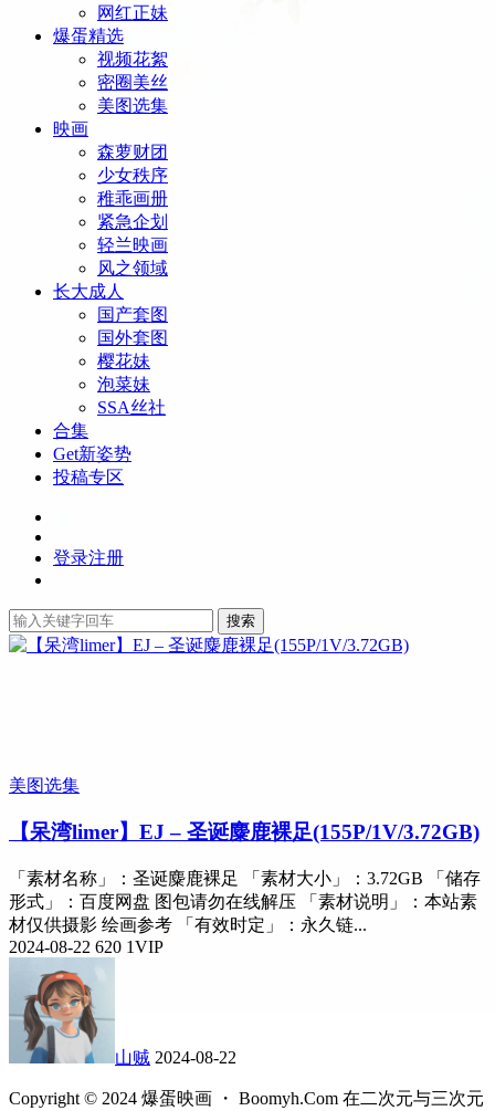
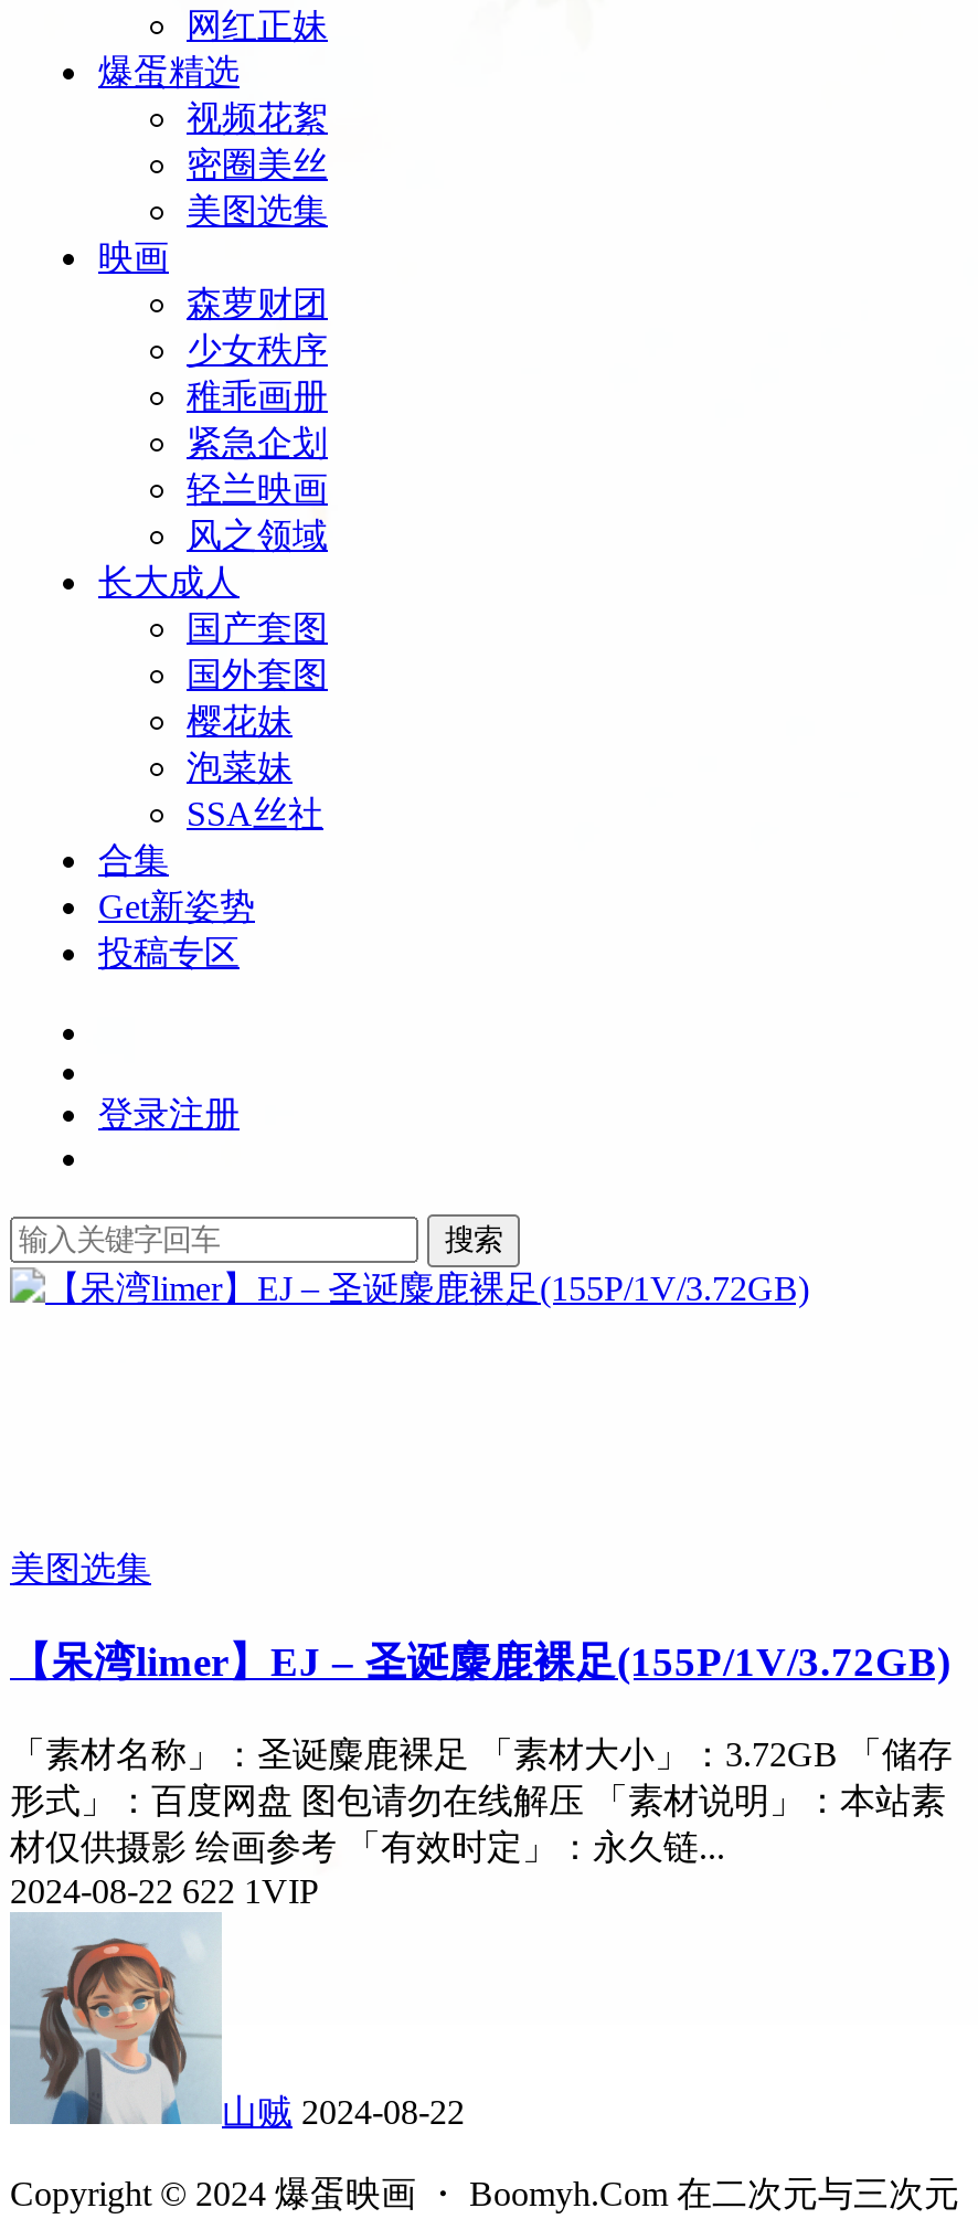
- 2024-08-22 620 1 VIP
+ 2024-08-22 622 1 VIP
